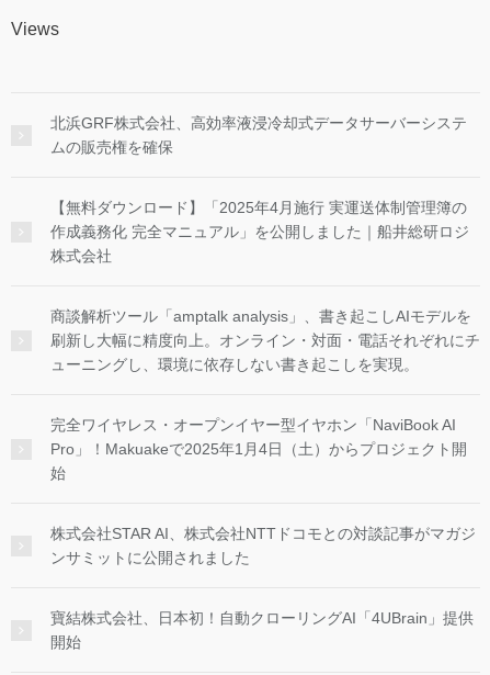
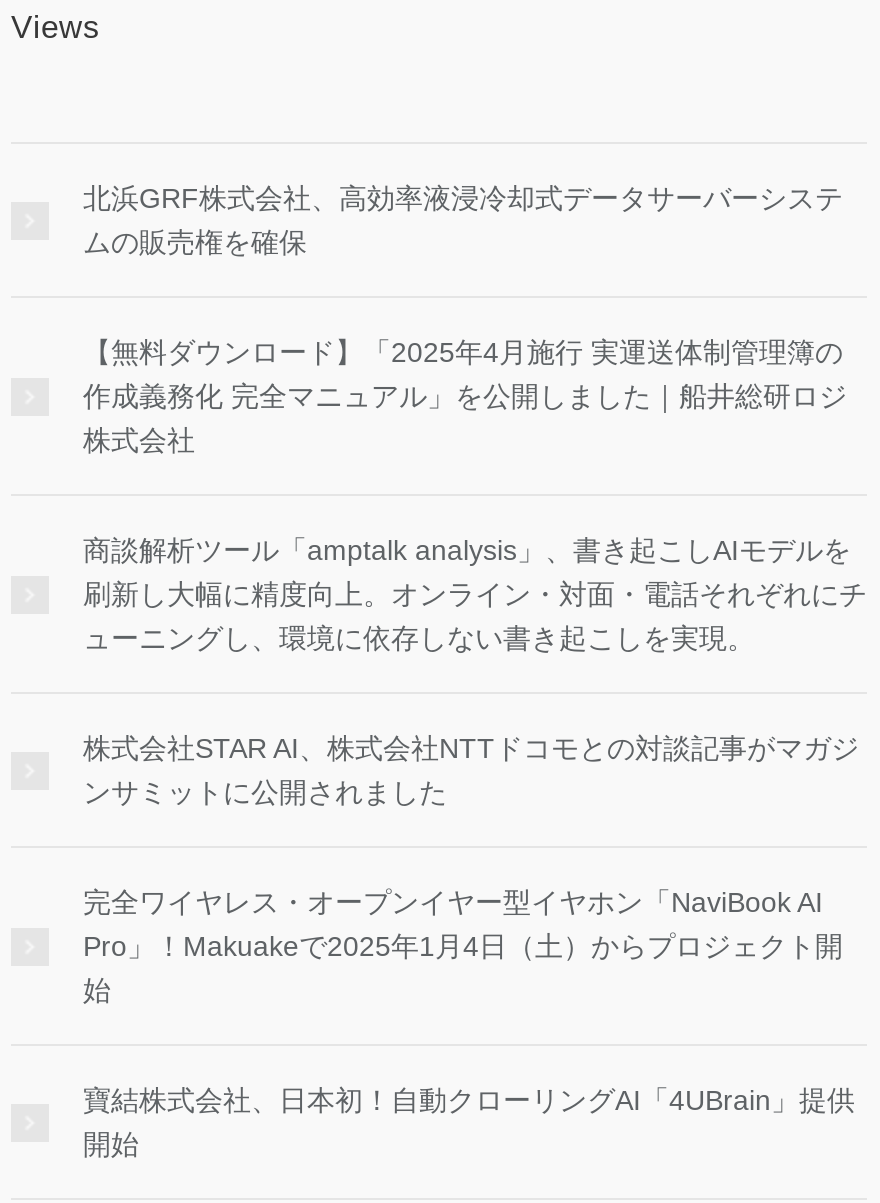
moved down: 完全ワイヤレス・オープンイヤー型イヤホン「NaviBook AI | Pro」！Makuakeで2025年1月4日（土）からプロジェクト開 | 始

moved up: 株式会社STAR AI、株式会社NTTドコモとの対談記事がマガジ | ンサミットに公開されました
